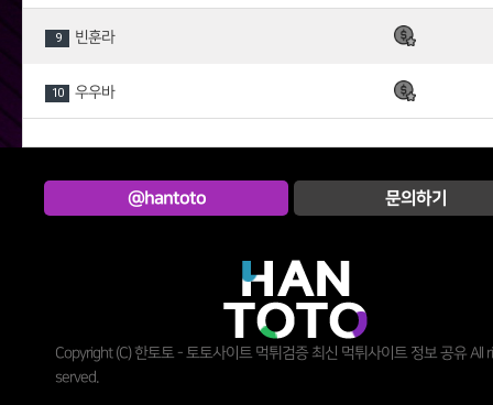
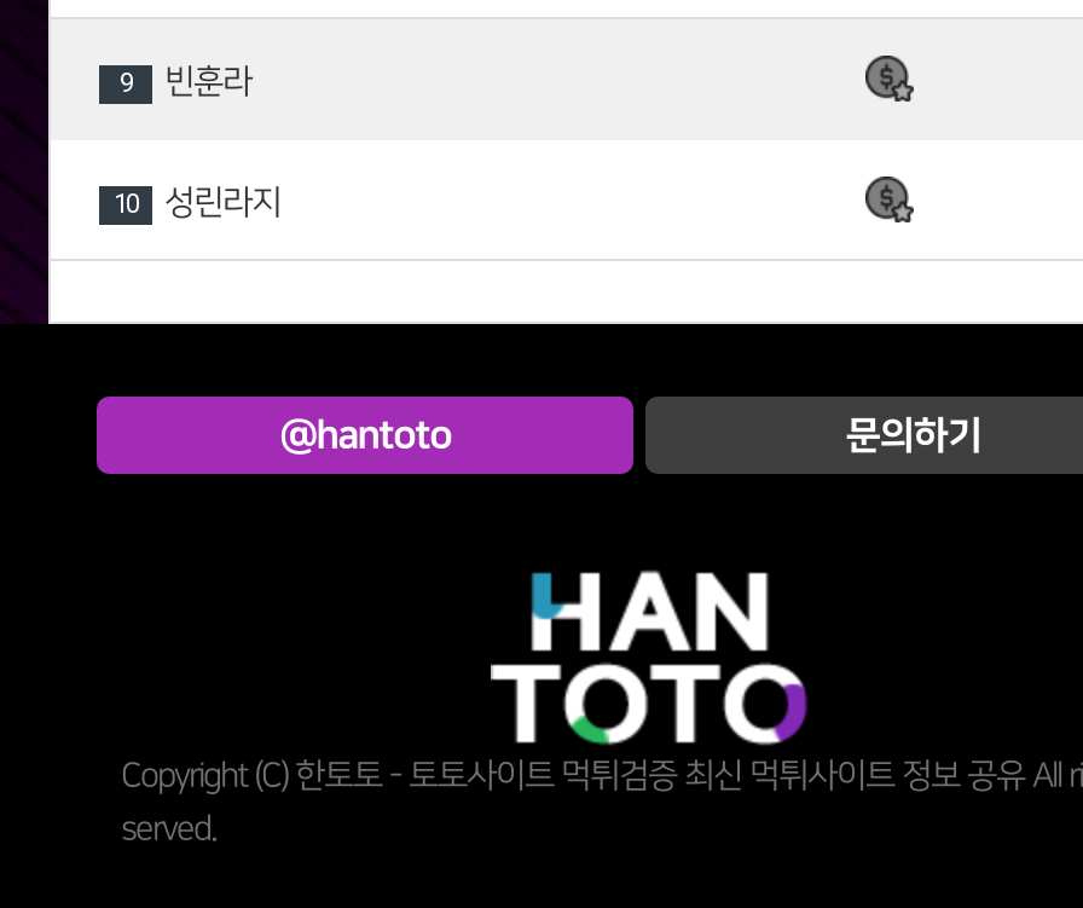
- 우우바
+ 성린라지
